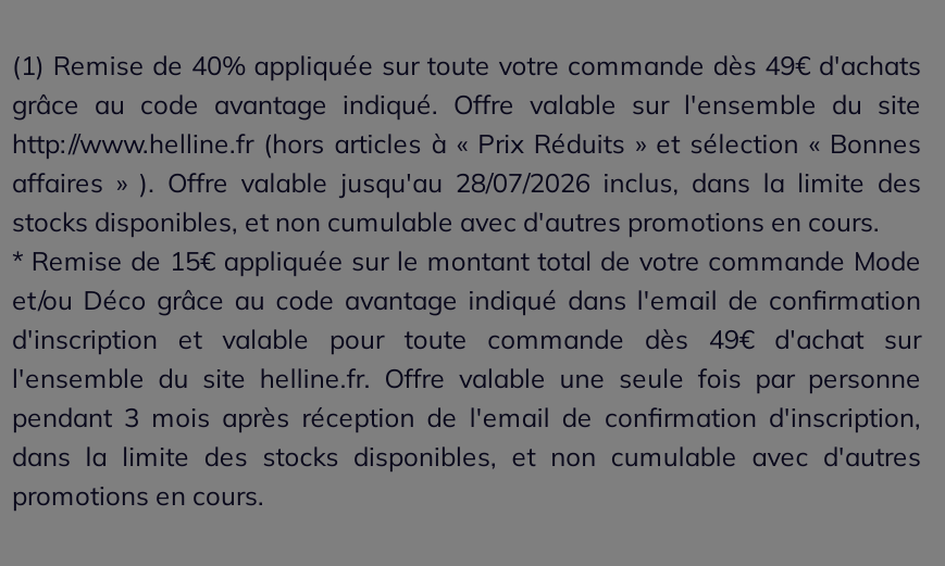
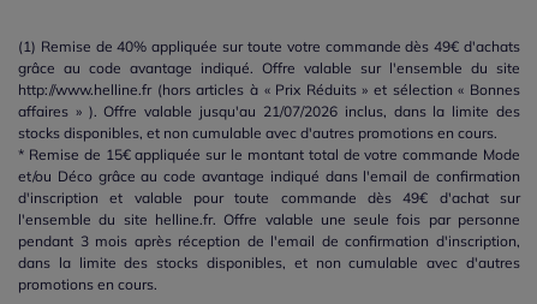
- affaires » ). Offre valable jusqu'au 28/07/2026 inclus, dans la limite des
+ affaires » ). Offre valable jusqu'au 21/07/2026 inclus, dans la limite des
